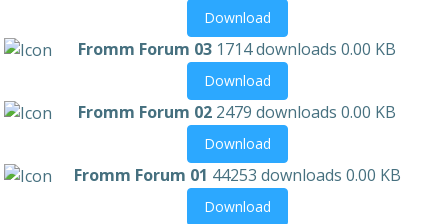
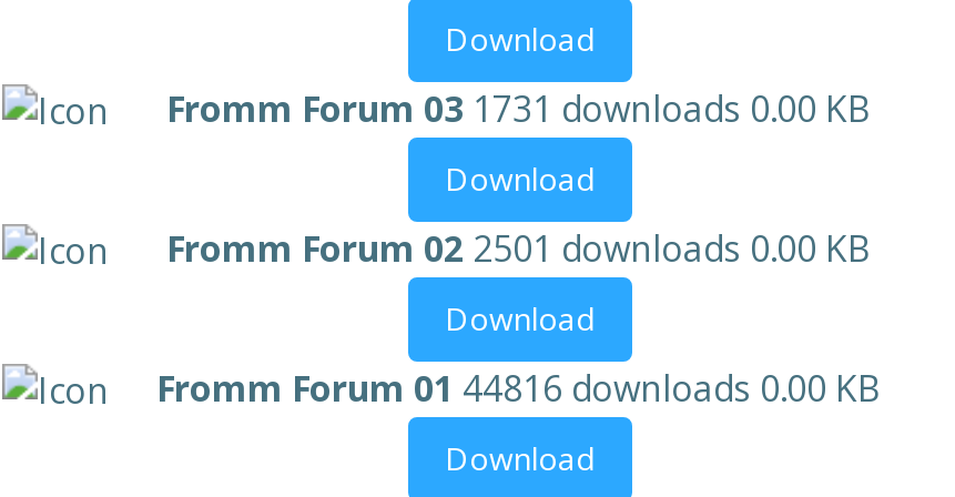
- Fromm Forum 03 1714 downloads 0.00 KB
+ Fromm Forum 03 1731 downloads 0.00 KB

- Fromm Forum 02 2479 downloads 0.00 KB
+ Fromm Forum 02 2501 downloads 0.00 KB

- Fromm Forum 01 44253 downloads 0.00 KB
+ Fromm Forum 01 44816 downloads 0.00 KB
